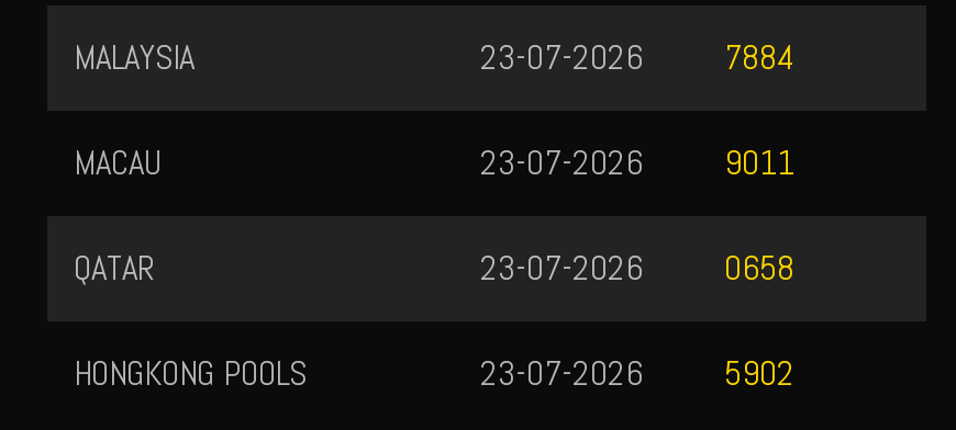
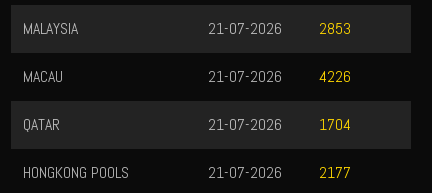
- 23-07-2026
+ 21-07-2026

- 7884
+ 2853

- 23-07-2026
+ 21-07-2026

- 9011
+ 4226

- 23-07-2026
+ 21-07-2026

- 0658
+ 1704

- 23-07-2026
+ 21-07-2026

- 5902
+ 2177
